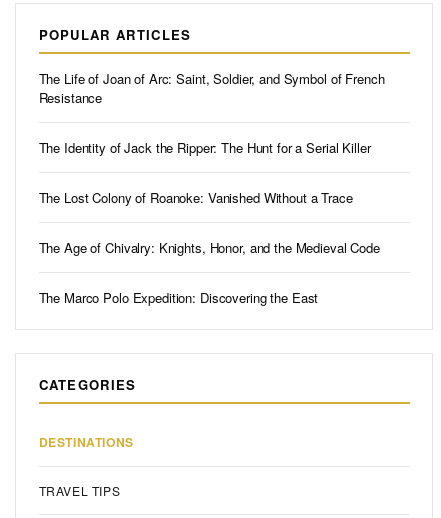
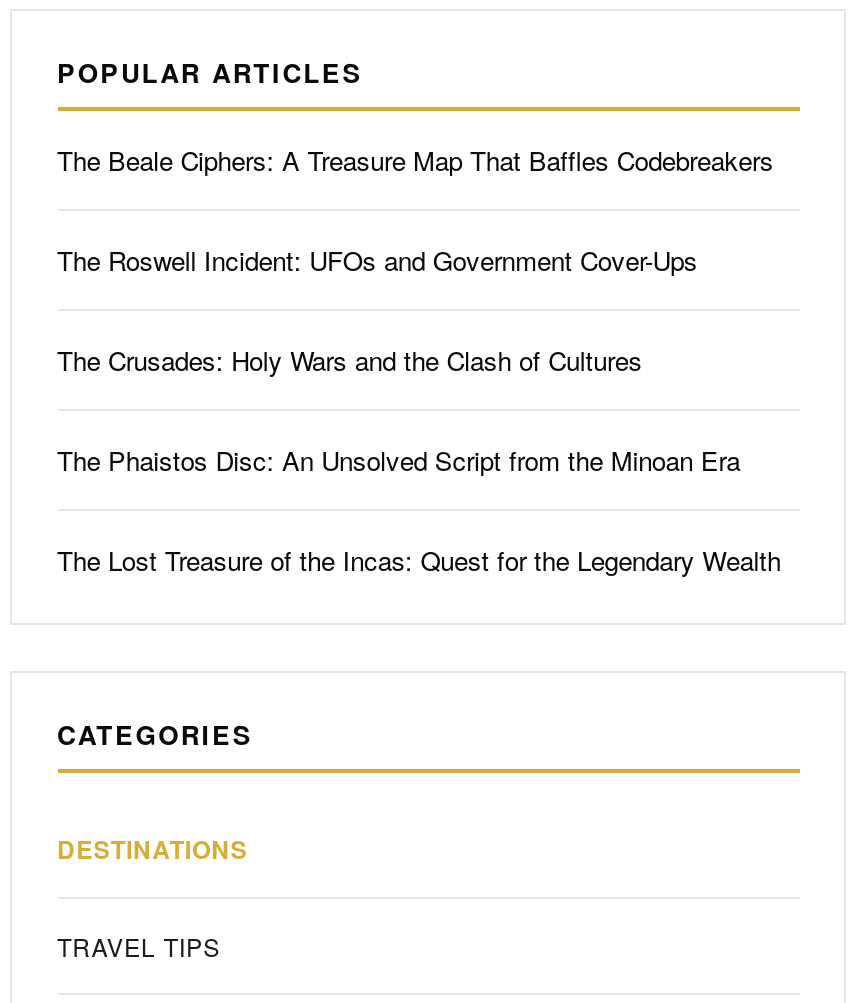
- The Life of Joan of Arc: Saint, Soldier, and Symbol of French
- Resistance
+ The Beale Ciphers: A Treasure Map That Baffles Codebreakers

- The Identity of Jack the Ripper: The Hunt for a Serial Killer
+ The Roswell Incident: UFOs and Government Cover-Ups

- The Lost Colony of Roanoke: Vanished Without a Trace
+ The Crusades: Holy Wars and the Clash of Cultures

- The Age of Chivalry: Knights, Honor, and the Medieval Code
+ The Phaistos Disc: An Unsolved Script from the Minoan Era

- The Marco Polo Expedition: Discovering the East
+ The Lost Treasure of the Incas: Quest for the Legendary Wealth
